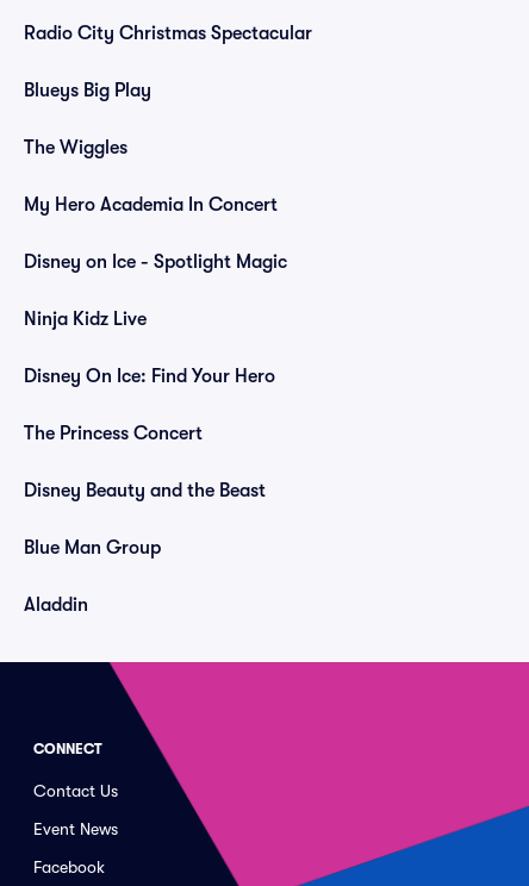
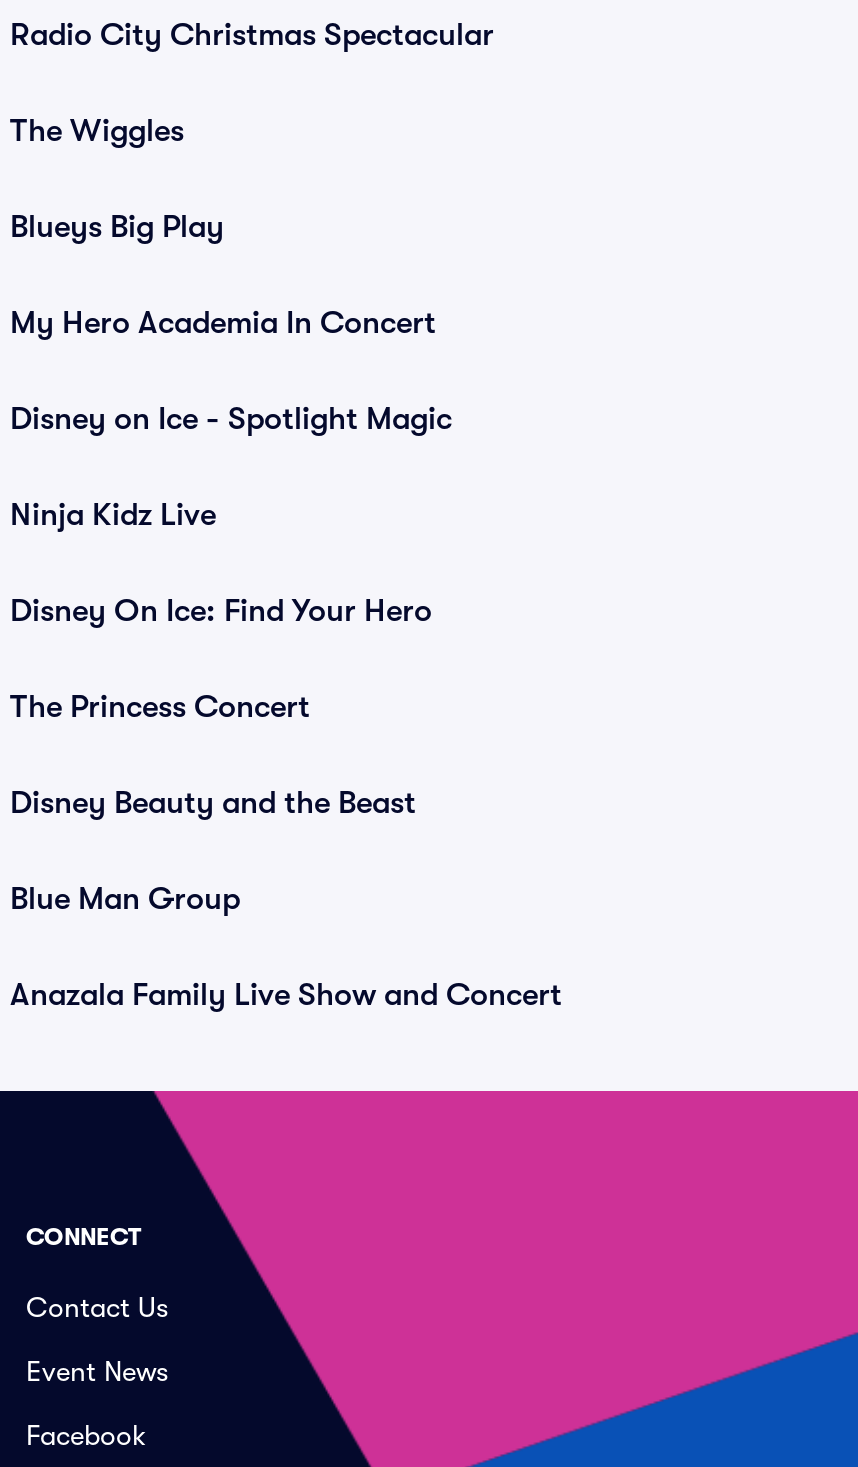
moved down: Blueys Big Play

moved up: The Wiggles

- Aladdin
+ Anazala Family Live Show and Concert
